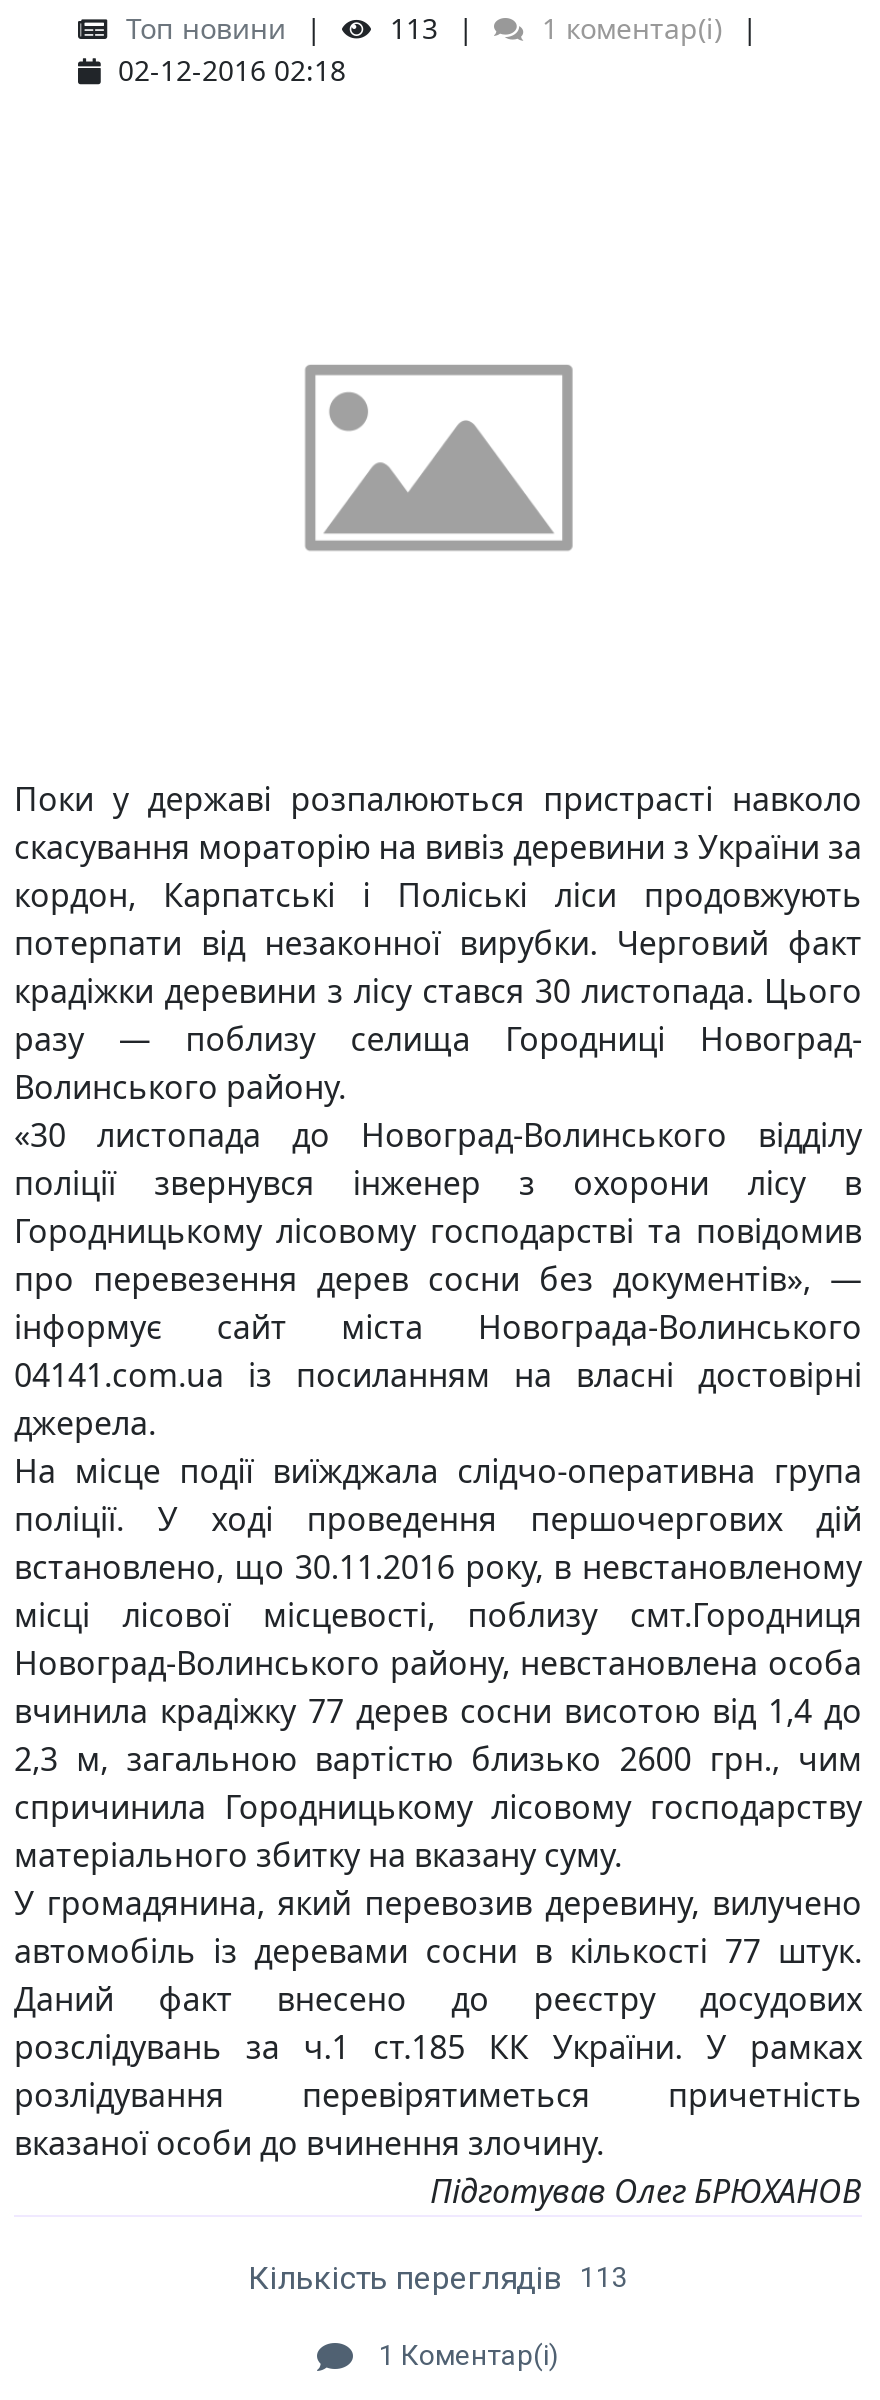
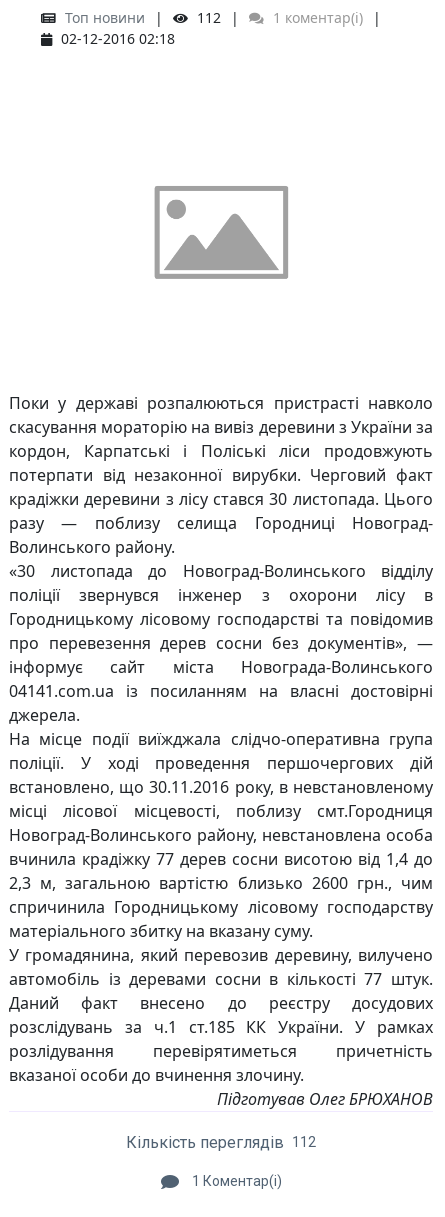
- 113
+ 112

- Кількість переглядів 113
+ Кількість переглядів 112
